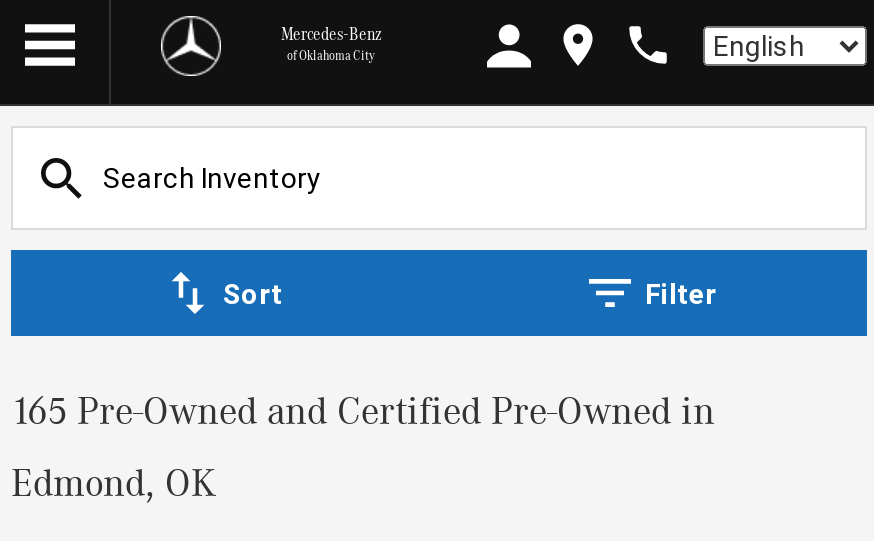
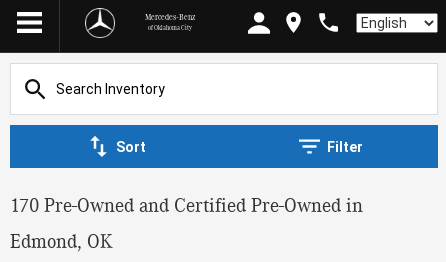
- 165 Pre-Owned and Certified Pre-Owned in
+ 170 Pre-Owned and Certified Pre-Owned in
